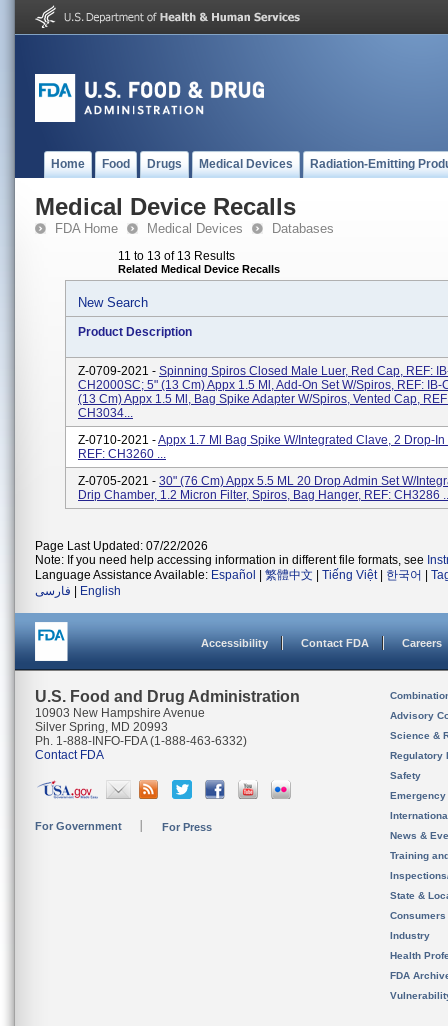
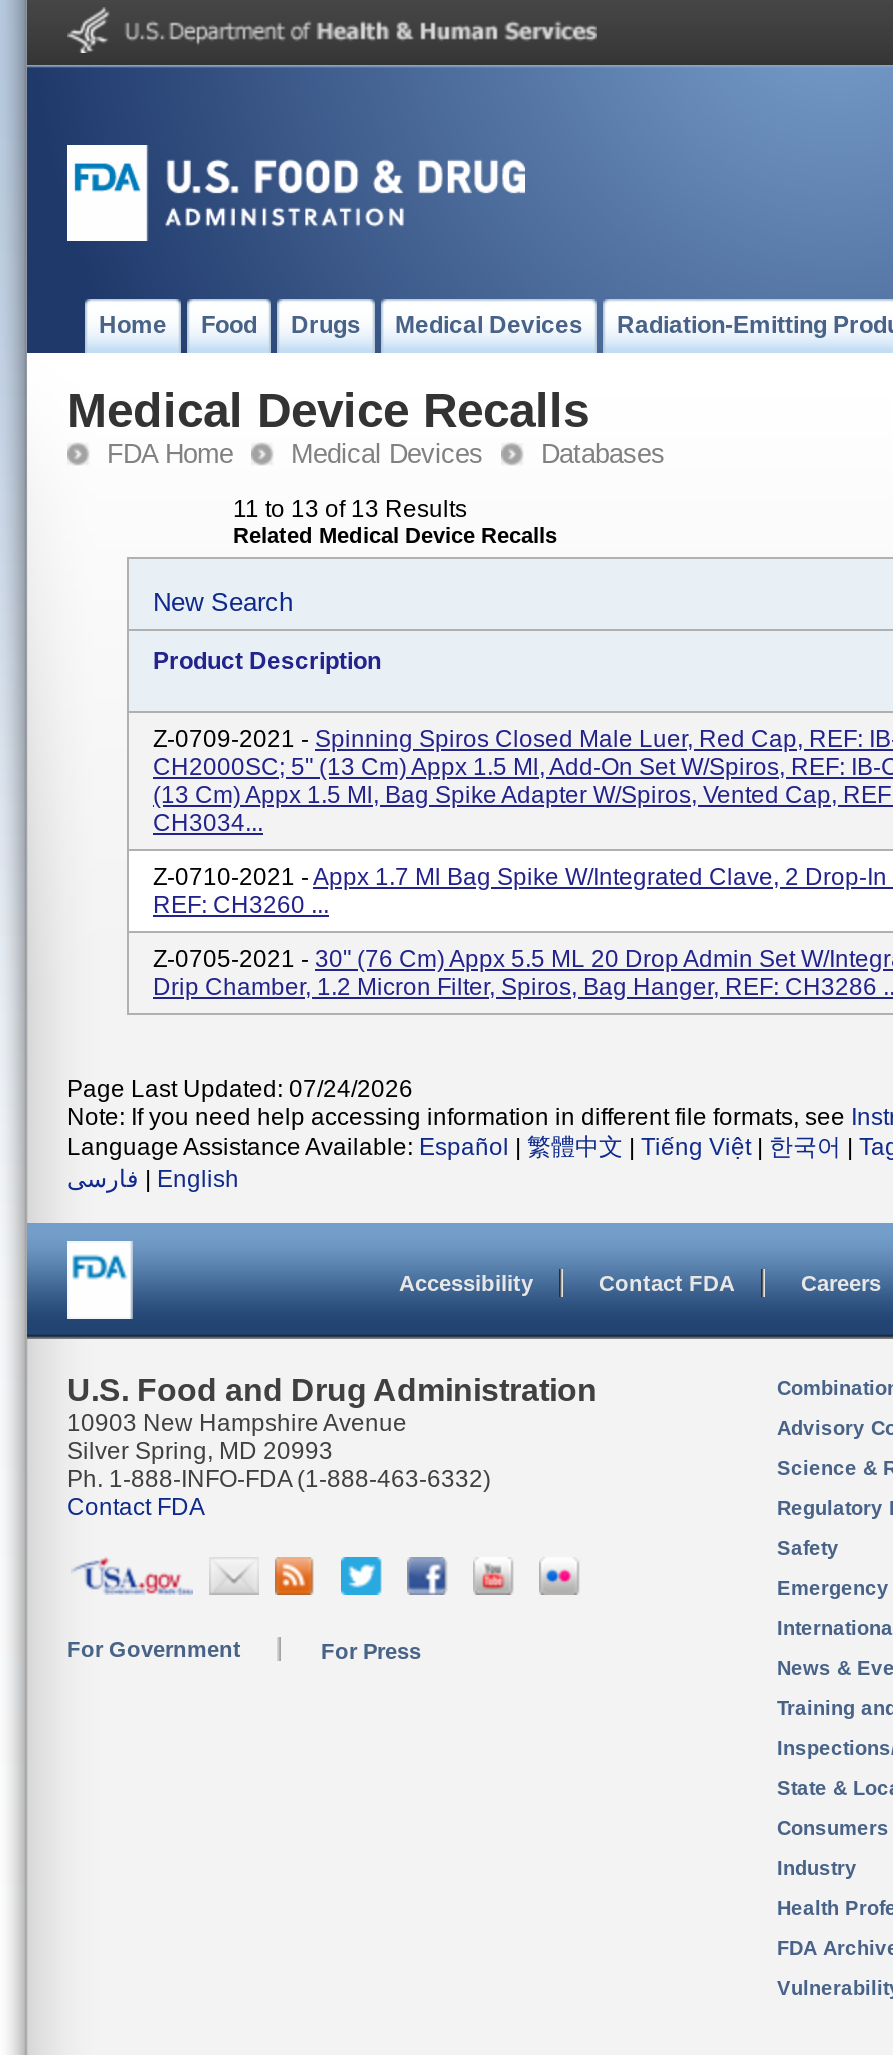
- Page Last Updated: 07/22/2026
+ Page Last Updated: 07/24/2026
